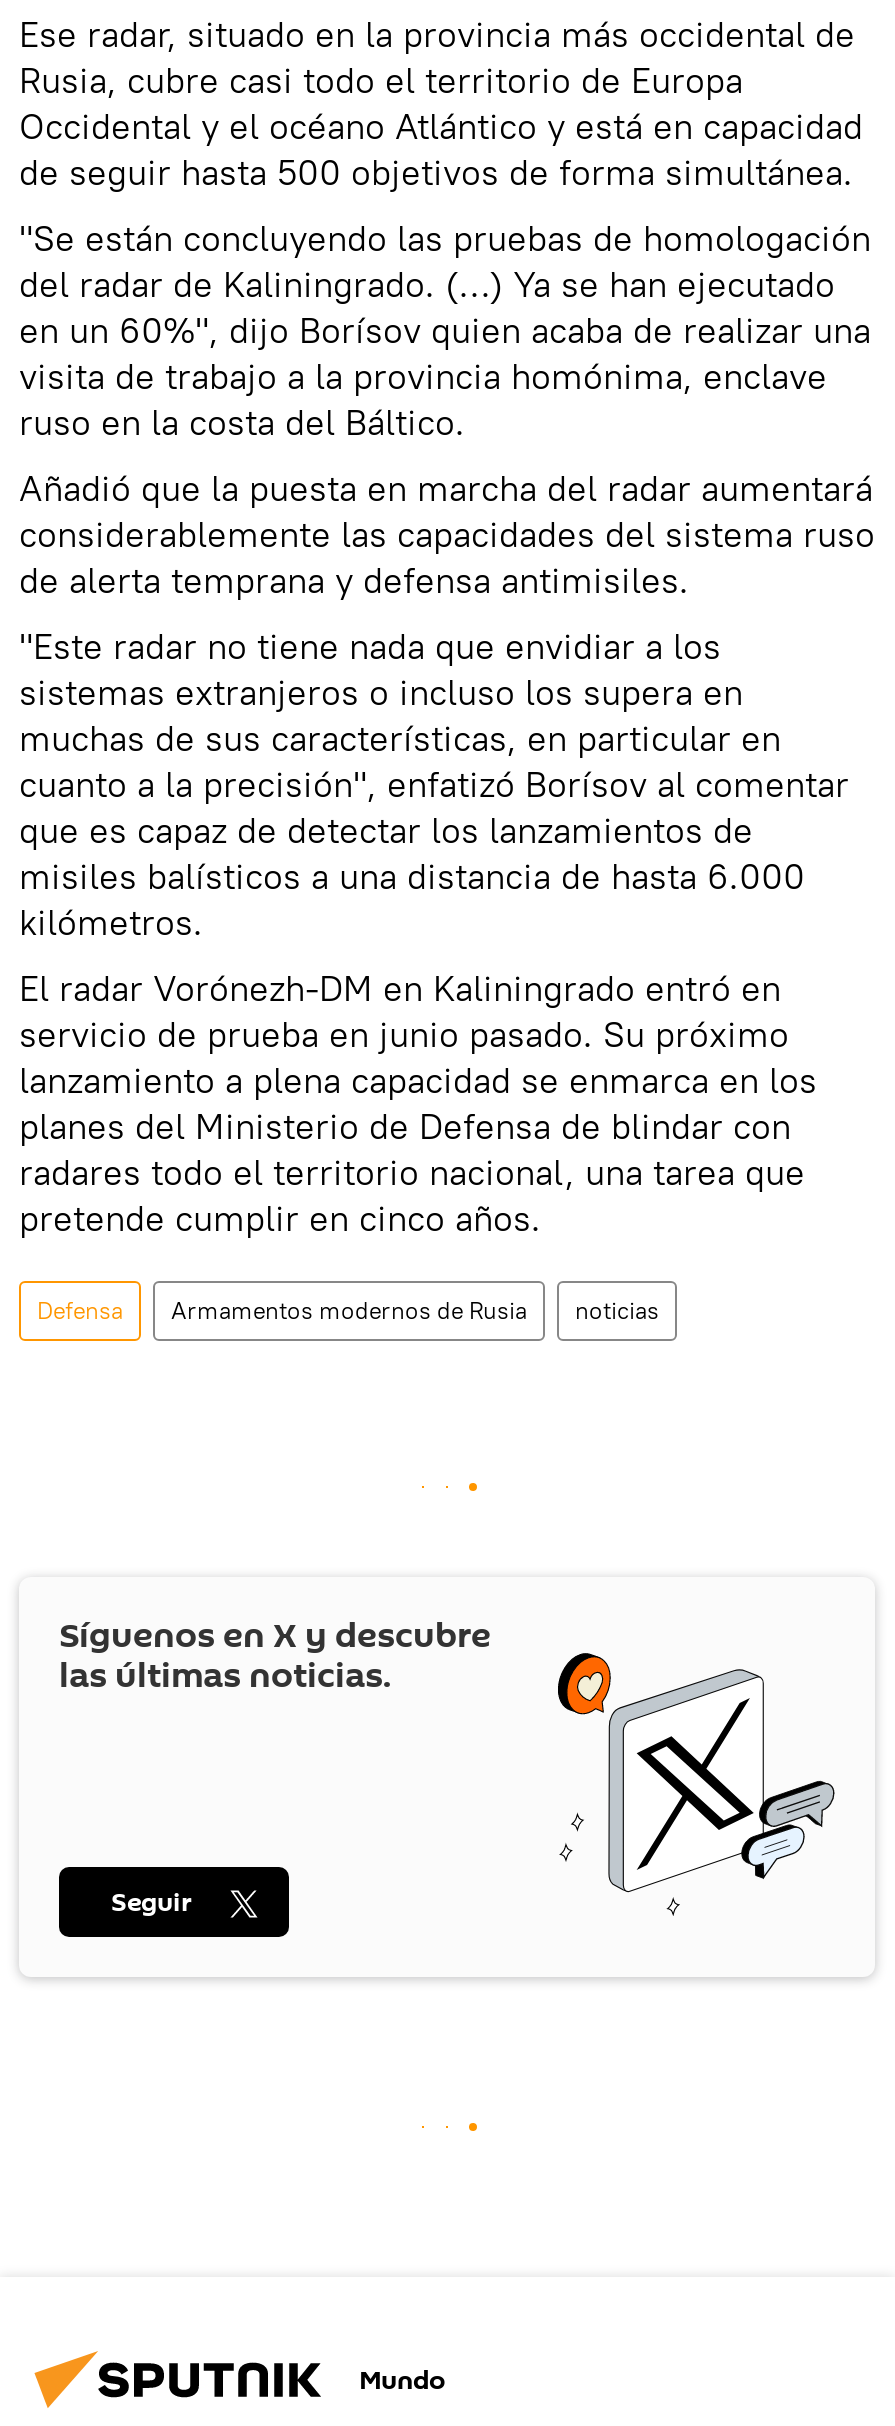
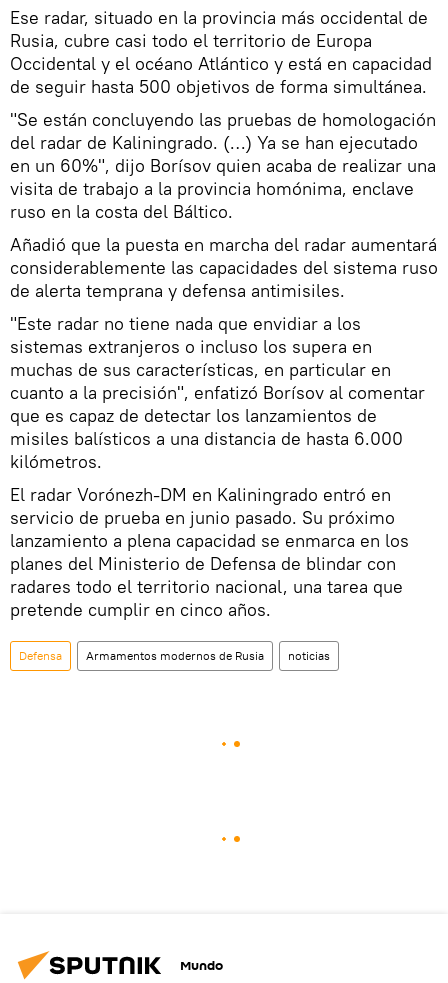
- [image]
- Síguenos en X y descubre
- las últimas noticias.

- Seguir
